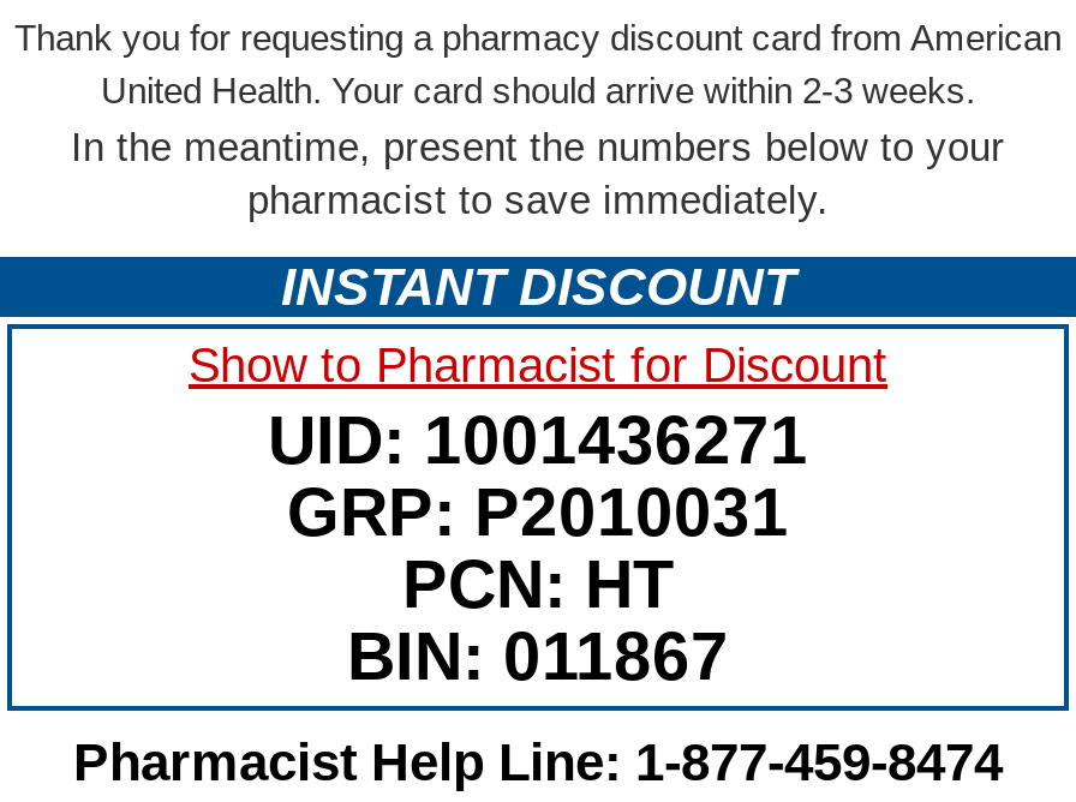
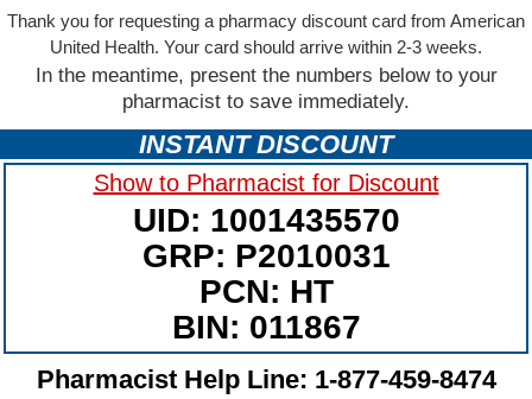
- UID: 1001436271
+ UID: 1001435570
